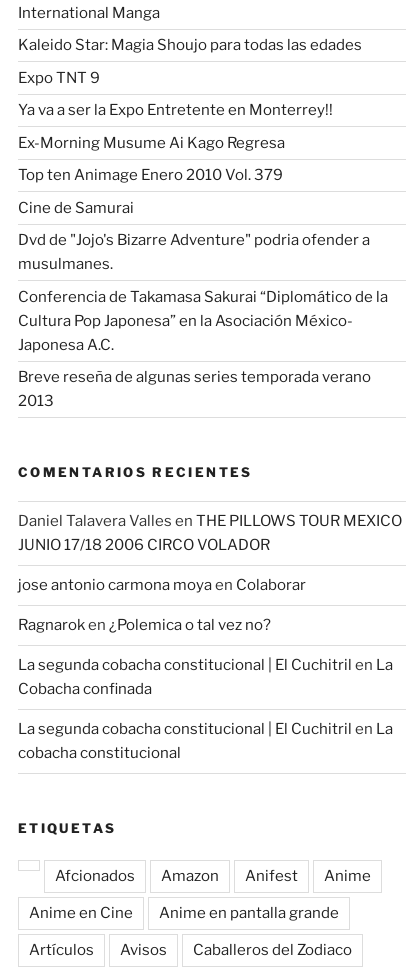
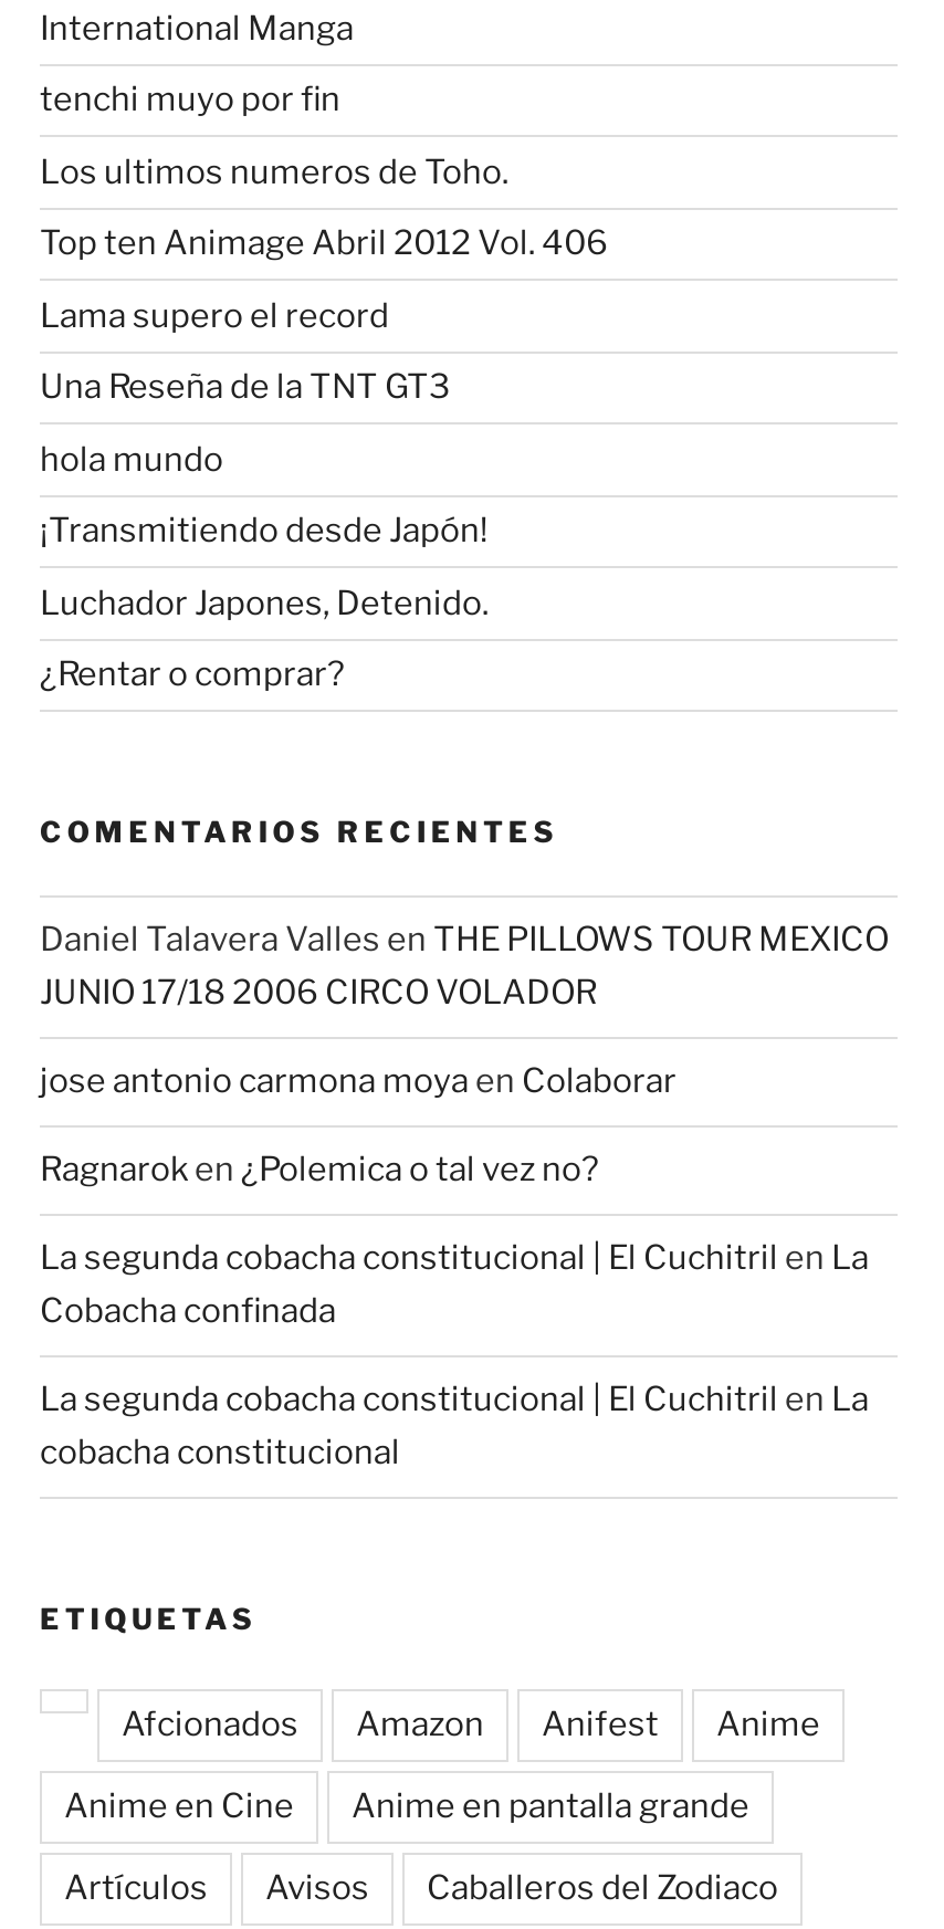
- Kaleido Star: Magia Shoujo para todas las edades
+ tenchi muyo por fin

- Expo TNT 9
+ Los ultimos numeros de Toho.

- Ya va a ser la Expo Entretente en Monterrey!!
+ Top ten Animage Abril 2012 Vol. 406

- Ex-Morning Musume Ai Kago Regresa
+ Lama supero el record

- Top ten Animage Enero 2010 Vol. 379
+ Una Reseña de la TNT GT3

- Cine de Samurai
+ hola mundo

- Dvd de "Jojo's Bizarre Adventure" podria ofender a
- musulmanes.
+ ¡Transmitiendo desde Japón!

- Conferencia de Takamasa Sakurai “Diplomático de la
- Cultura Pop Japonesa” en la Asociación México-
- Japonesa A.C.
+ Luchador Japones, Detenido.

- Breve reseña de algunas series temporada verano
- 2013
+ ¿Rentar o comprar?
